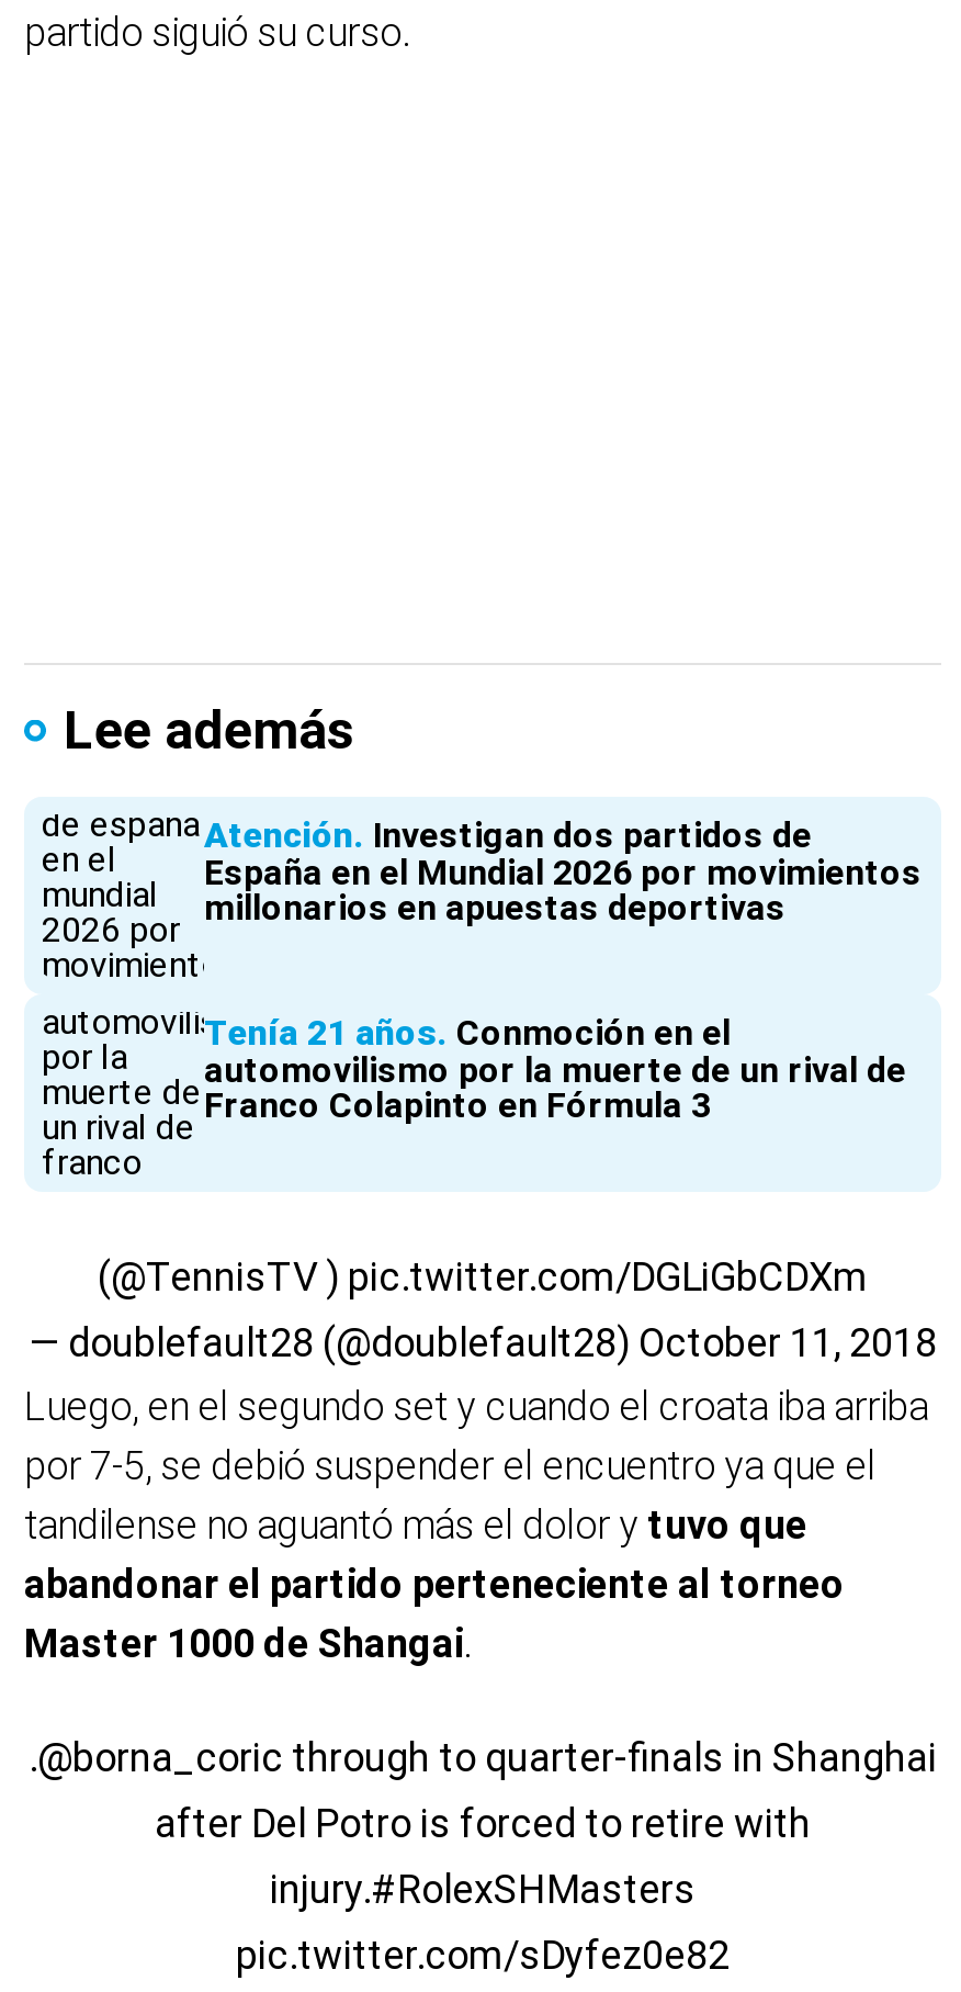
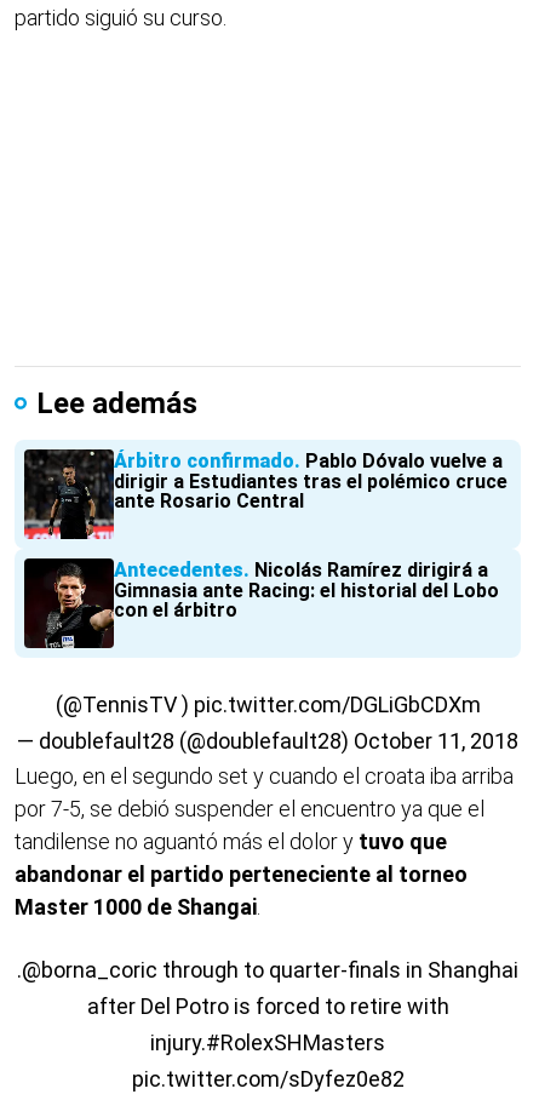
- [image]
- Atención Investigan dos partidos de
- España en el Mundial 2026 por movimientos
- millonarios en apuestas deportivas
+ [image]
+ Árbitro confirmado Pablo Dóvalo vuelve a
+ dirigir a Estudiantes tras el polémico cruce
+ ante Rosario Central

- [image]
- Tenía 21 años Conmoción en el
- automovilismo por la muerte de un rival de
- Franco Colapinto en Fórmula 3
+ [image]
+ Antecedentes Nicolás Ramírez dirigirá a
+ Gimnasia ante Racing: el historial del Lobo
+ con el árbitro
